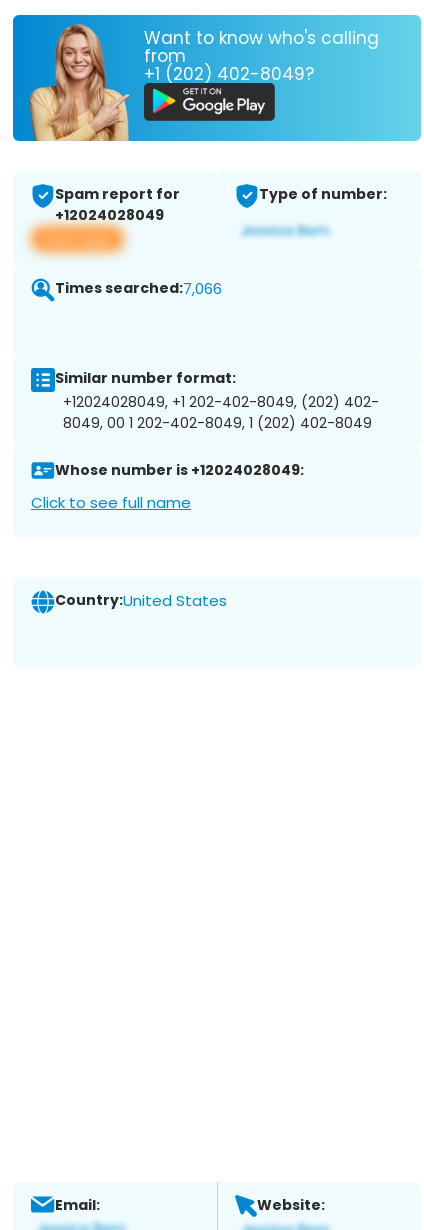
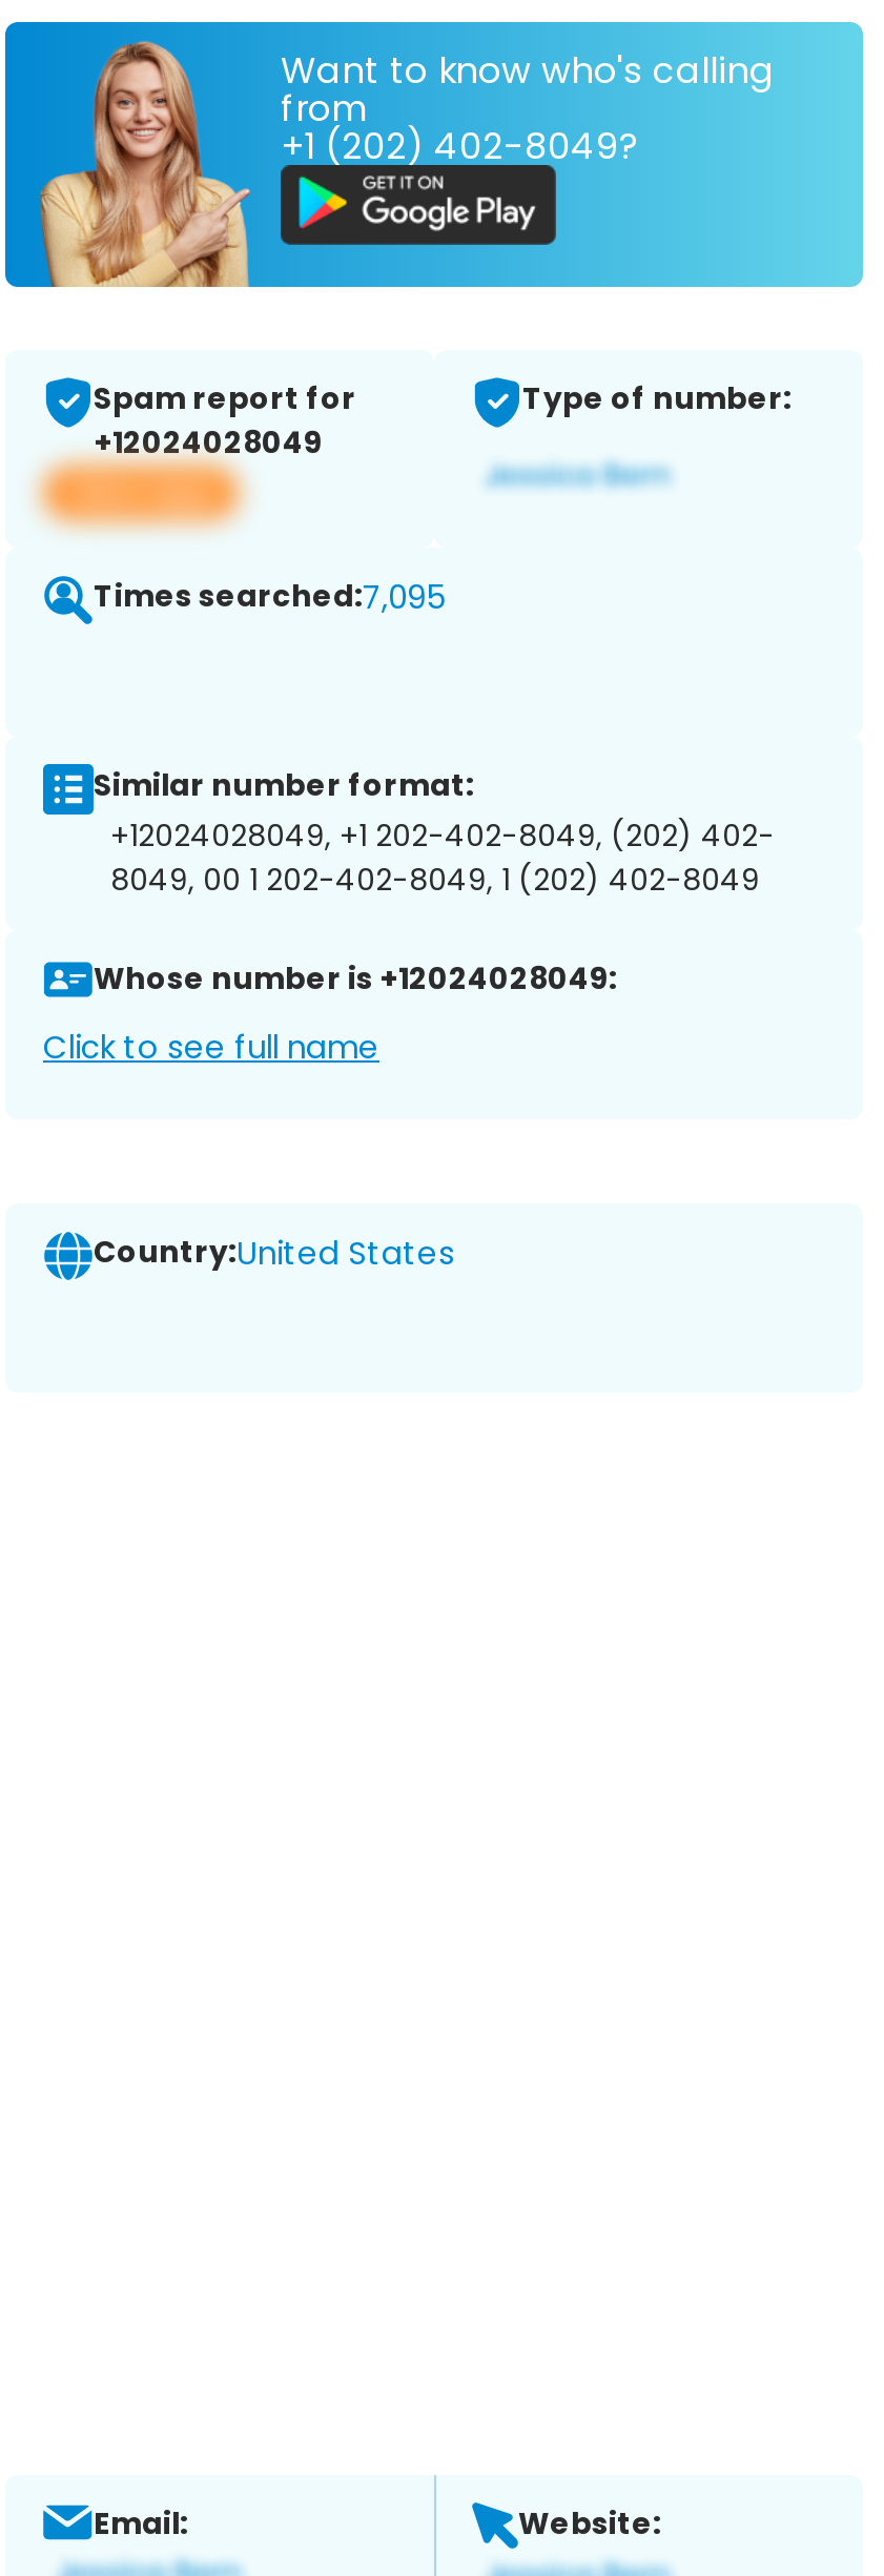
- Times searched:7,066
+ Times searched:7,095
